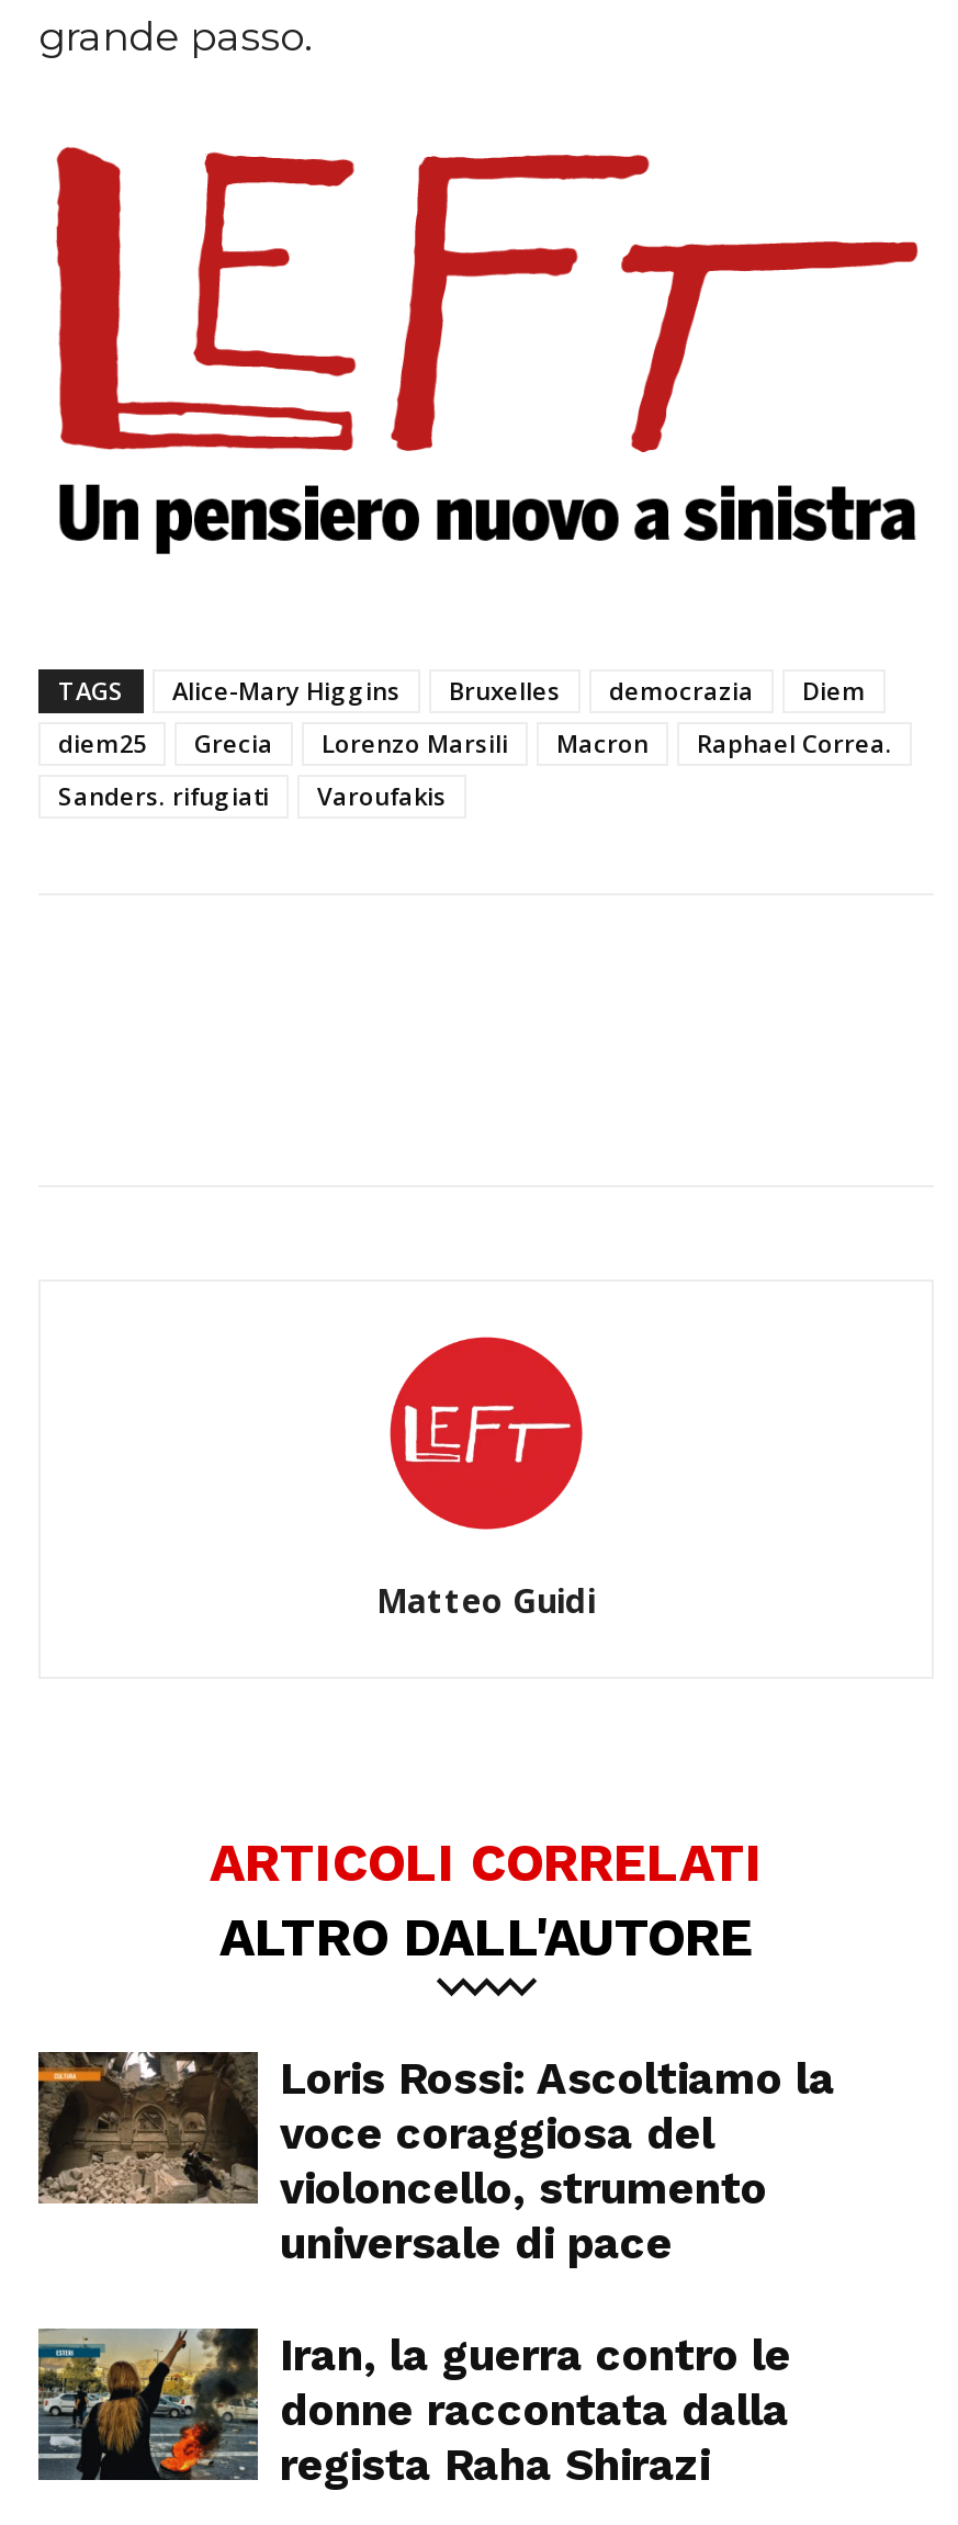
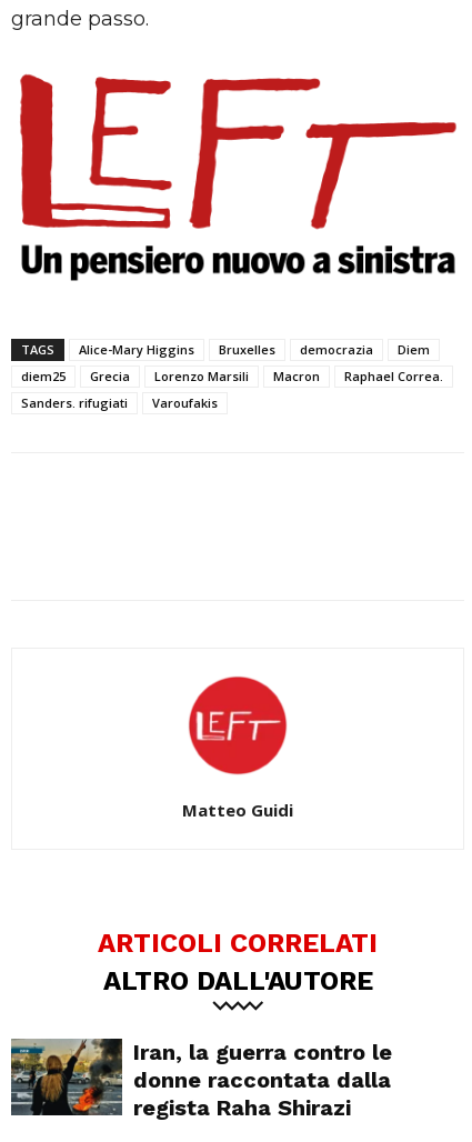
- [image]
- Loris Rossi: Ascoltiamo la
- voce coraggiosa del
- violoncello, strumento
- universale di pace
